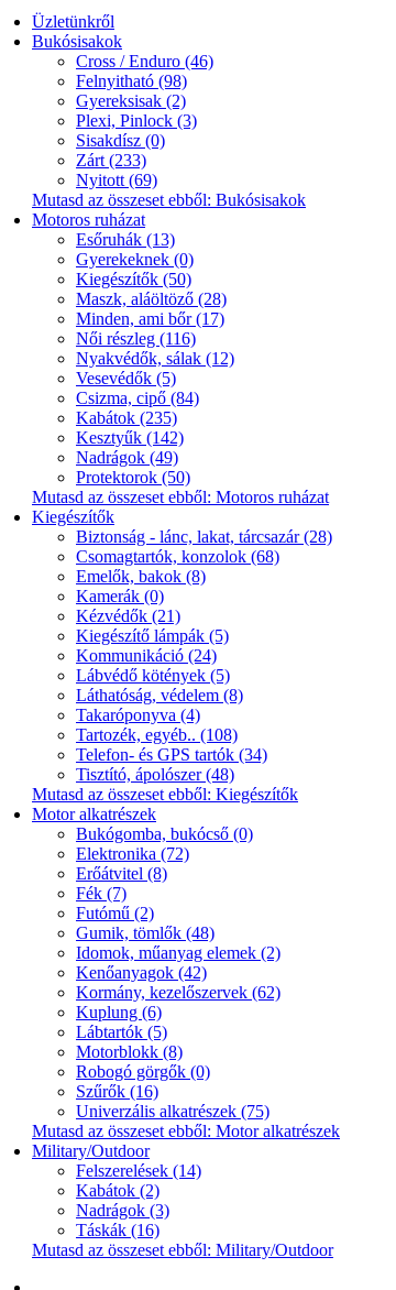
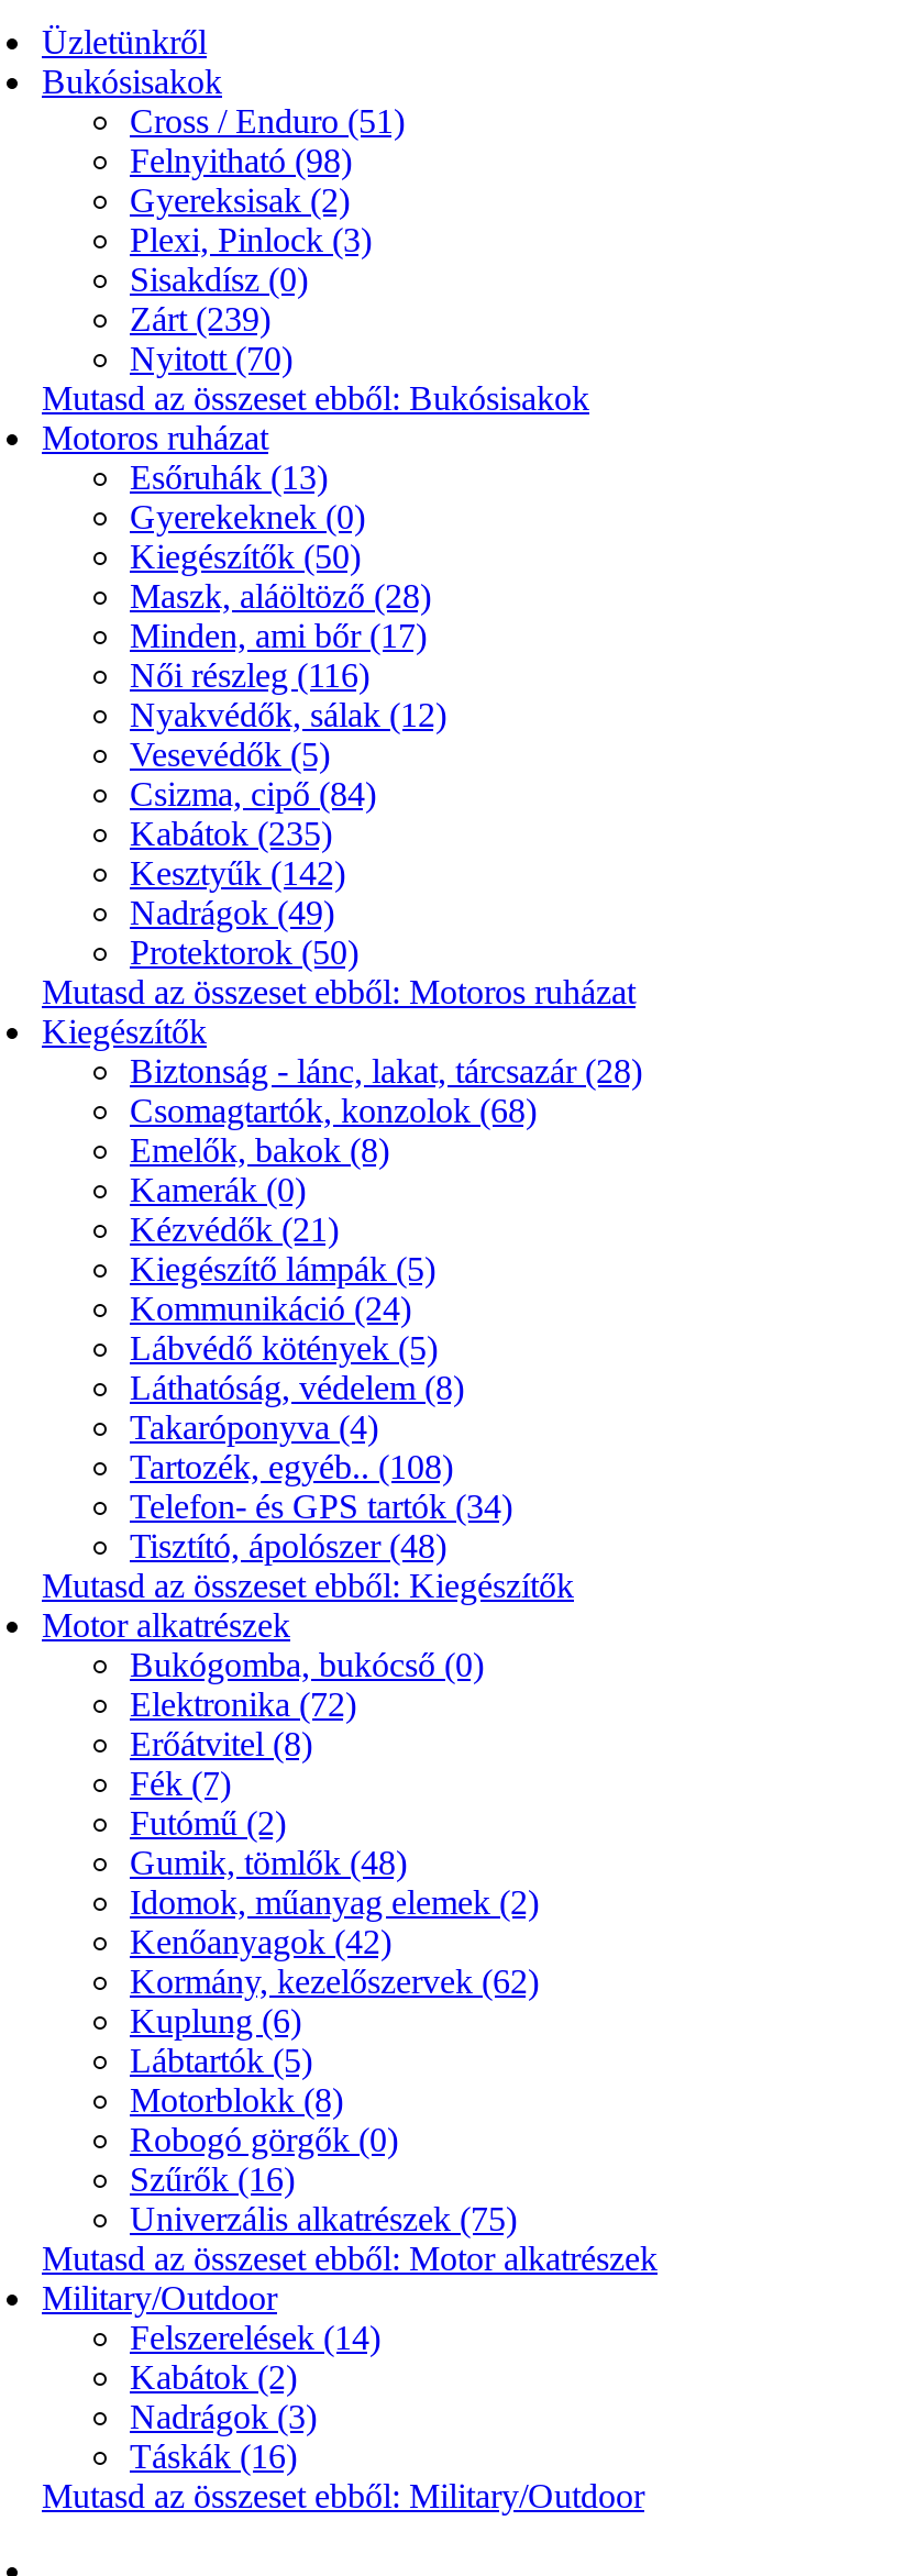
- Cross / Enduro (46)
+ Cross / Enduro (51)

- Zárt (233)
+ Zárt (239)

- Nyitott (69)
+ Nyitott (70)
